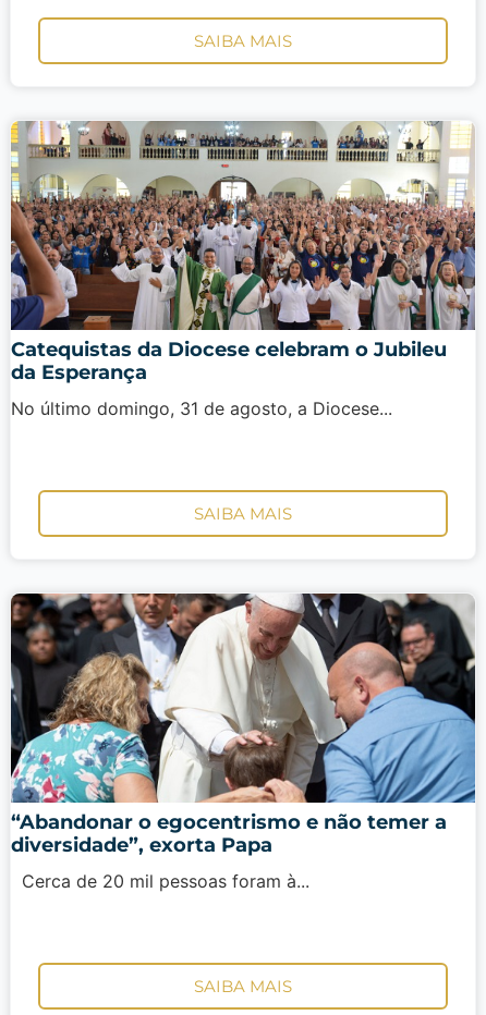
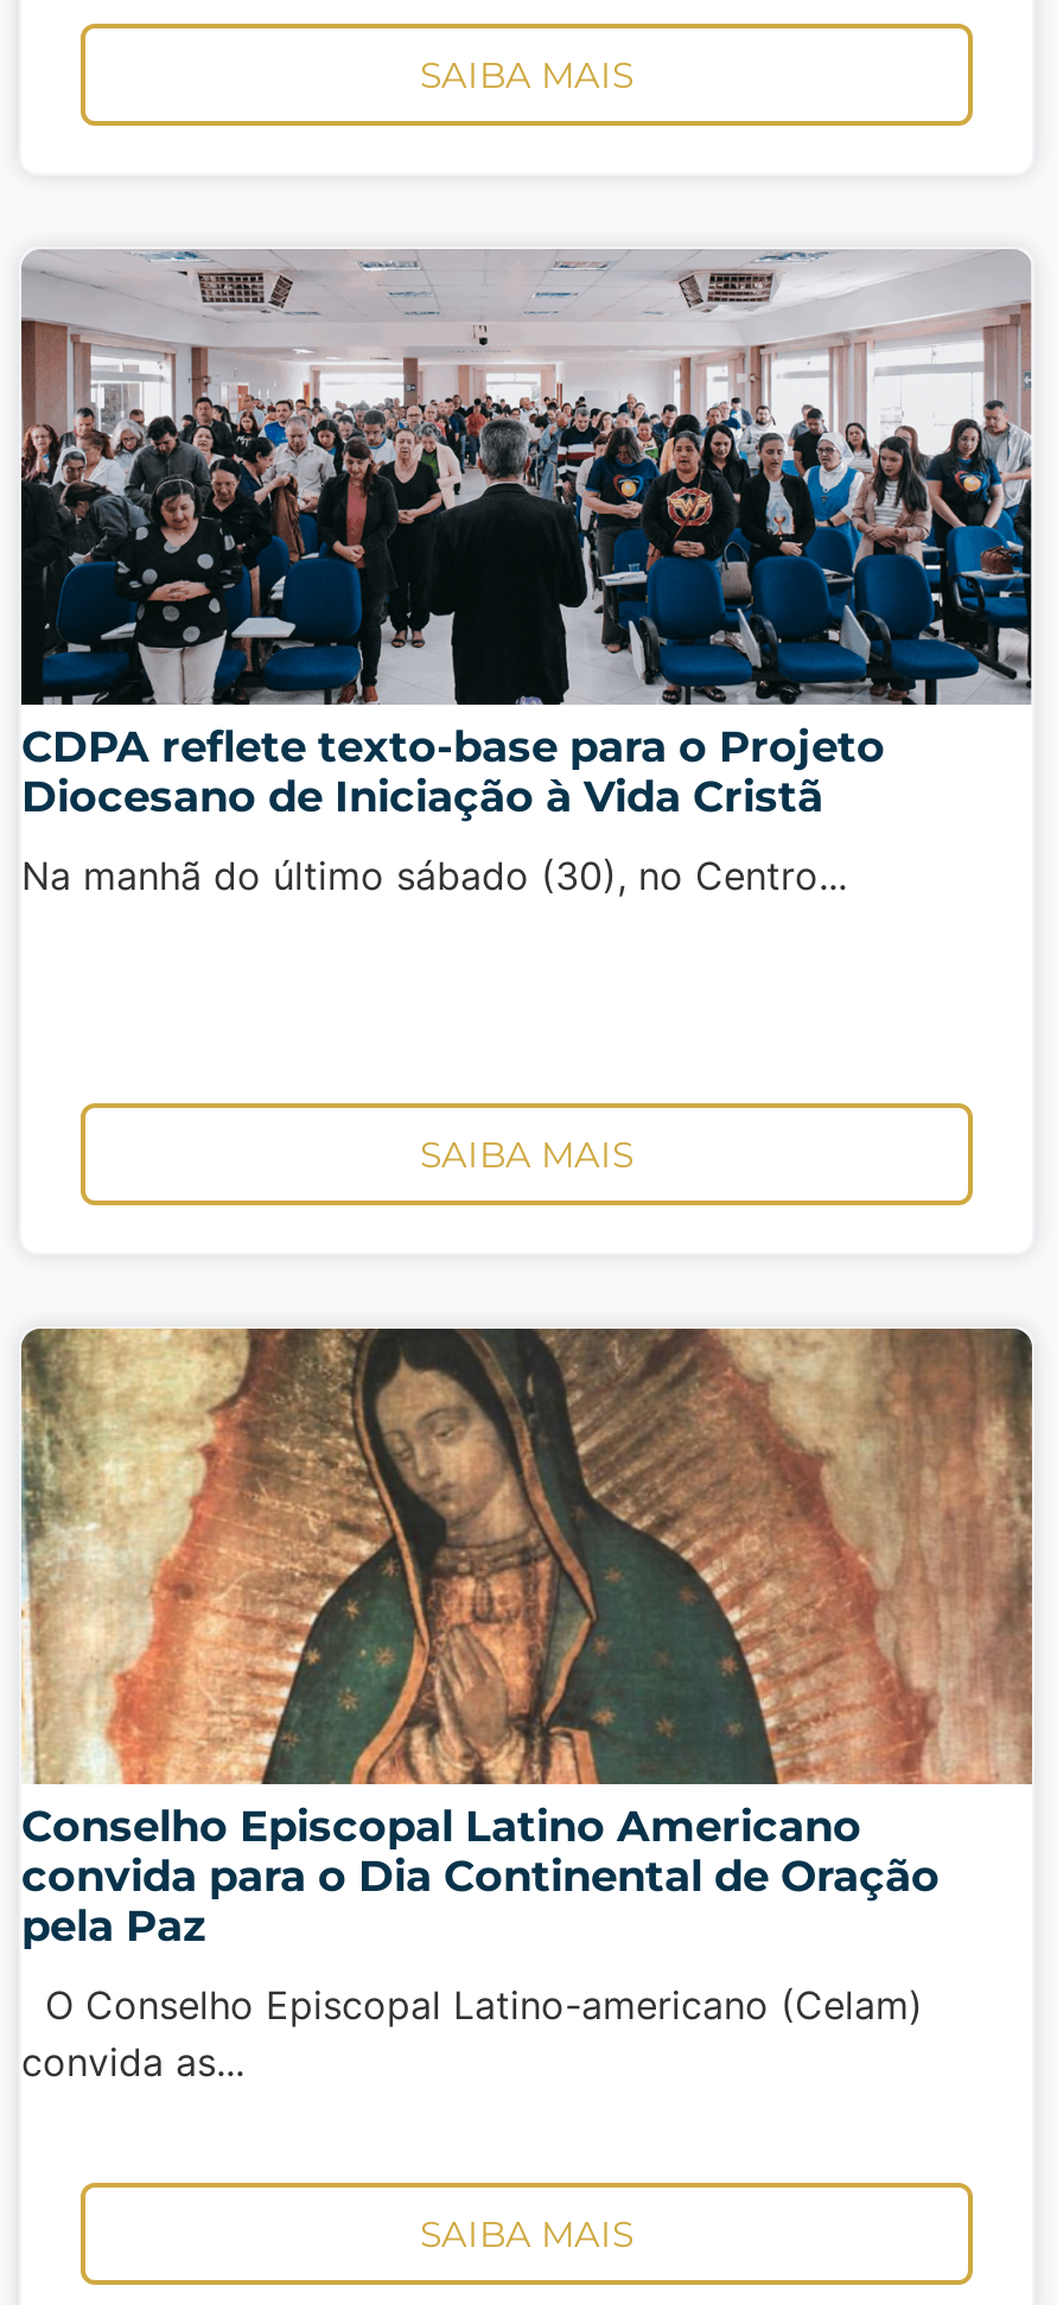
- [image]
- Catequistas da Diocese celebram o Jubileu
- da Esperança
+ [image]
+ CDPA reflete texto-base para o Projeto
+ Diocesano de Iniciação à Vida Cristã

- No último domingo, 31 de agosto, a Diocese...
+ Na manhã do último sábado (30), no Centro...

- [image]
- “Abandonar o egocentrismo e não temer a
- diversidade”, exorta Papa
+ [image]
+ Conselho Episcopal Latino Americano
+ convida para o Dia Continental de Oração
+ pela Paz

- Cerca de 20 mil pessoas foram à...
+ O Conselho Episcopal Latino-americano (Celam)
+ convida as...
